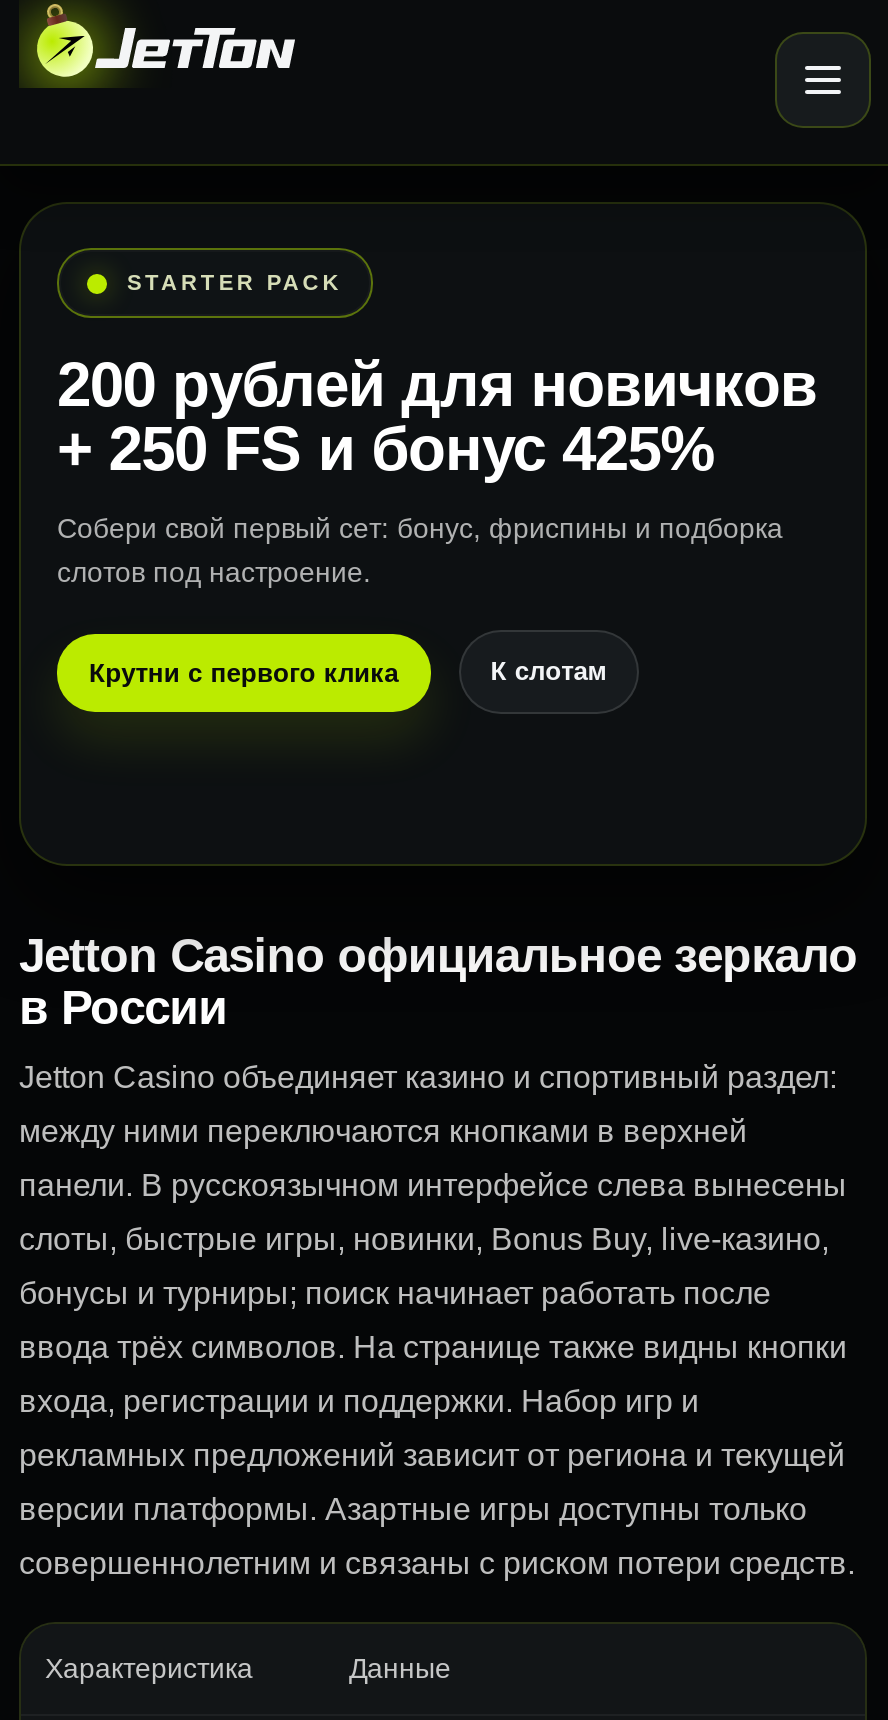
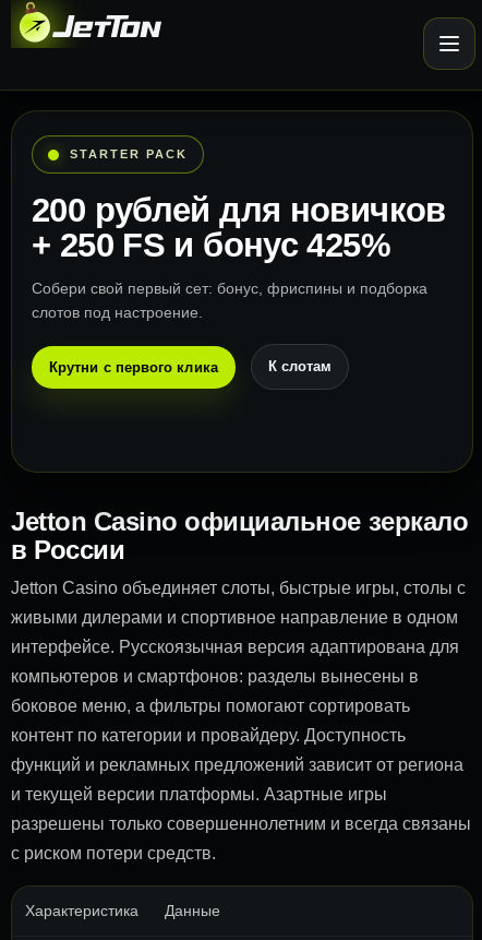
- Jetton Casino объединяет казино и спортивный раздел:
+ Jetton Casino объединяет слоты, быстрые игры, столы с

- между ними переключаются кнопками в верхней
+ живыми дилерами и спортивное направление в одном

- панели. В русскоязычном интерфейсе слева вынесены
+ интерфейсе. Русскоязычная версия адаптирована для

- слоты, быстрые игры, новинки, Bonus Buy, live-казино,
+ компьютеров и смартфонов: разделы вынесены в

- бонусы и турниры; поиск начинает работать после
+ боковое меню, а фильтры помогают сортировать

- ввода трёх символов. На странице также видны кнопки
+ контент по категории и провайдеру. Доступность

- входа, регистрации и поддержки. Набор игр и
+ функций и рекламных предложений зависит от региона

- рекламных предложений зависит от региона и текущей
+ и текущей версии платформы. Азартные игры

- версии платформы. Азартные игры доступны только
+ разрешены только совершеннолетним и всегда связаны

- совершеннолетним и связаны с риском потери средств.
+ с риском потери средств.
